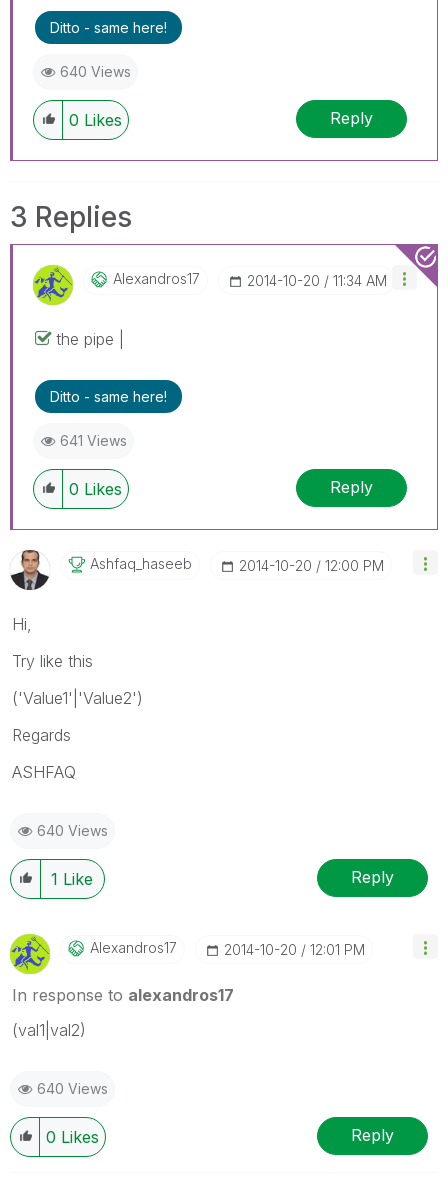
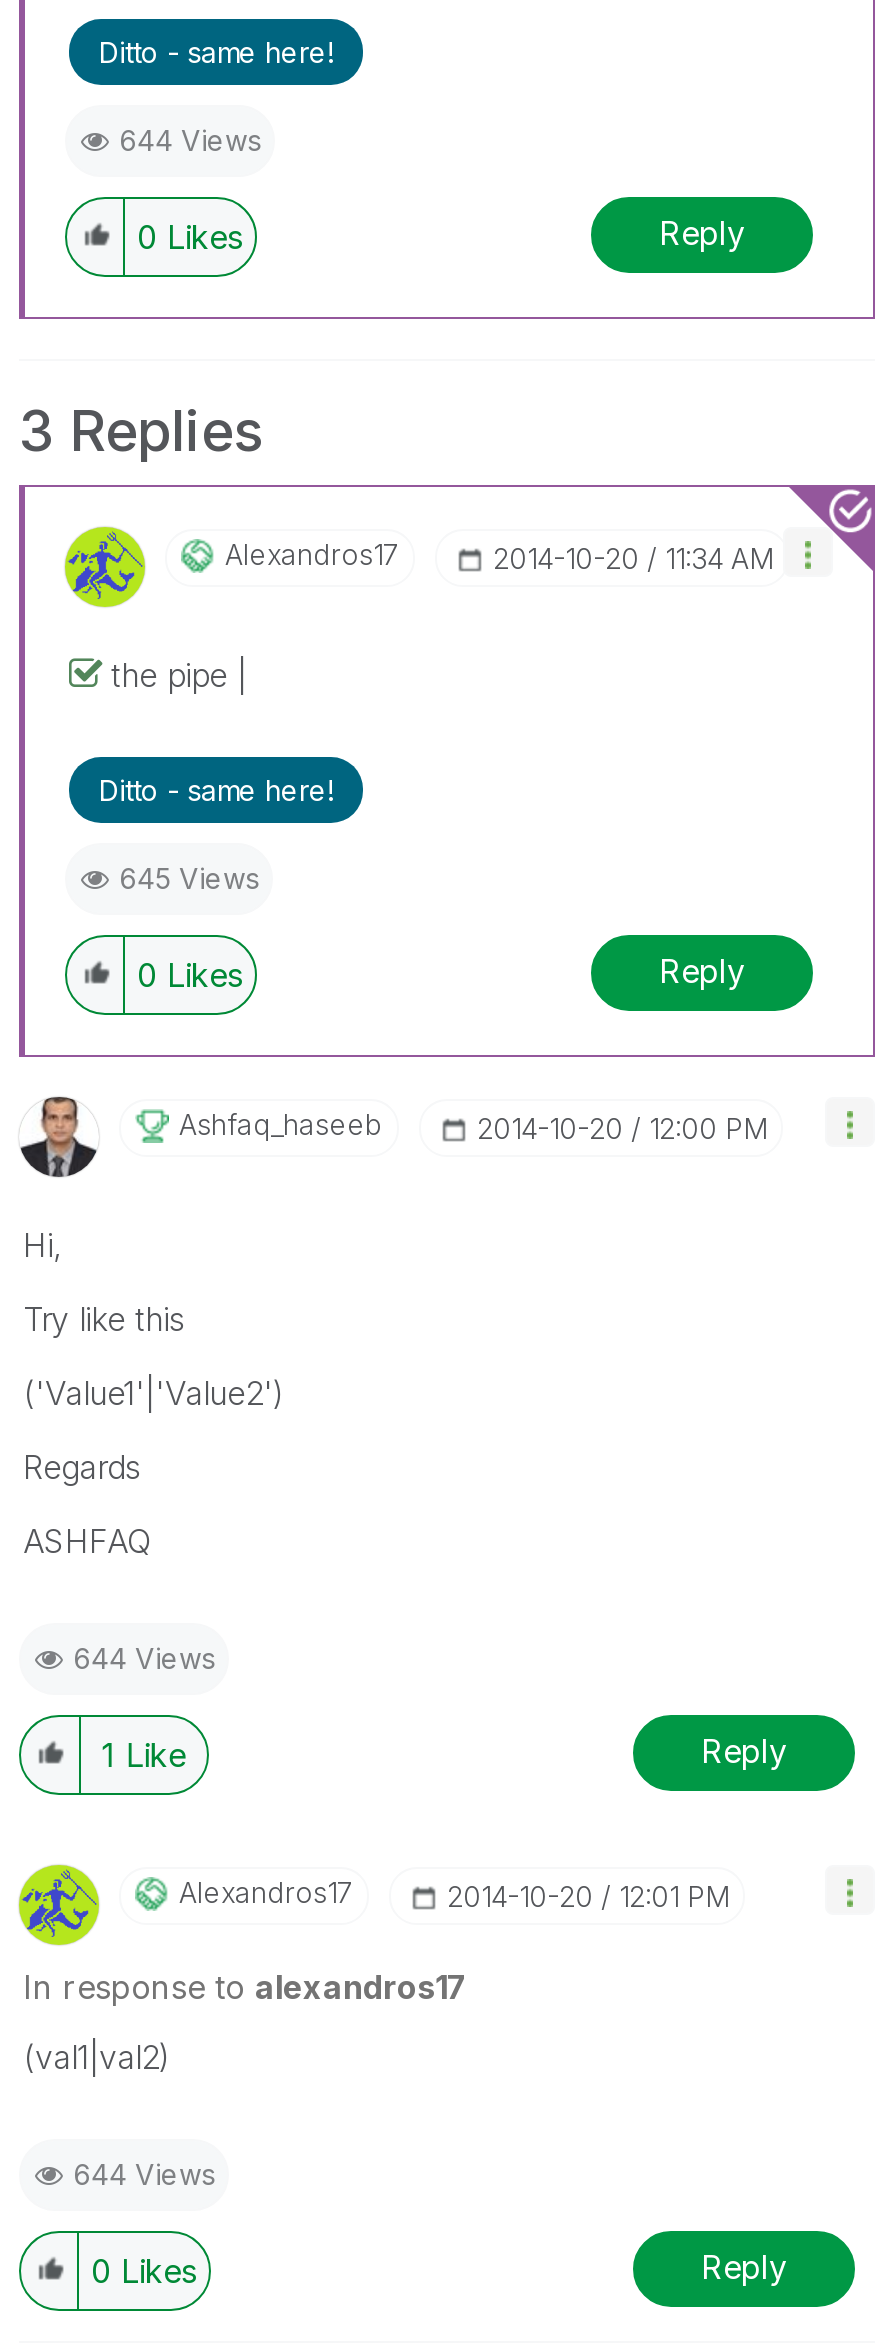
- 640 Views
+ 644 Views

- 641 Views
+ 645 Views

- 640 Views
+ 644 Views

- 640 Views
+ 644 Views
